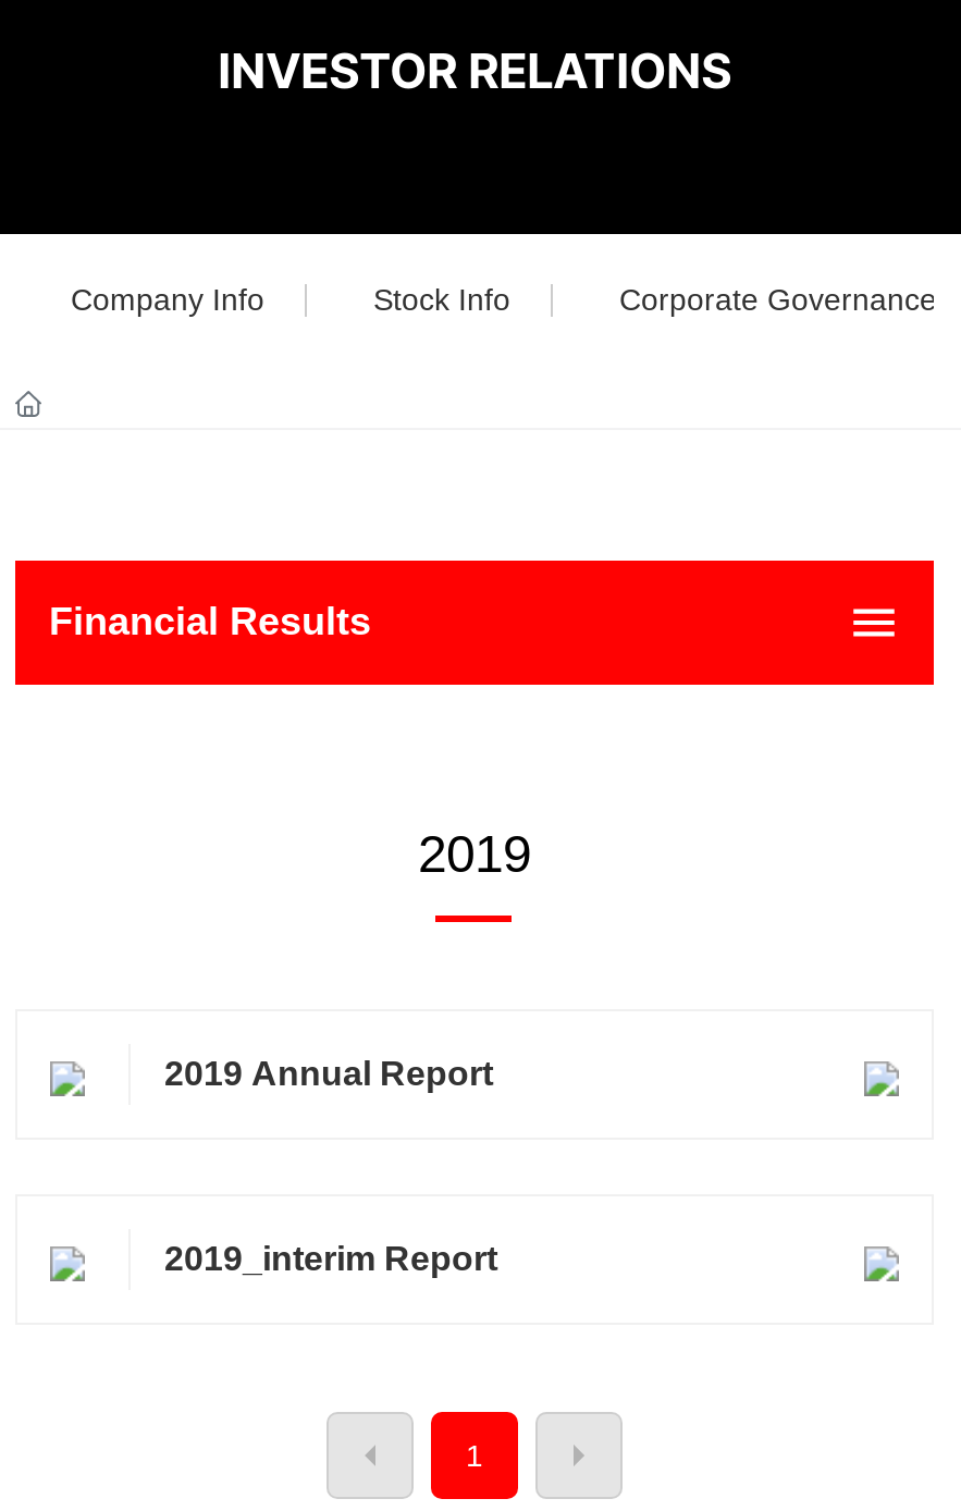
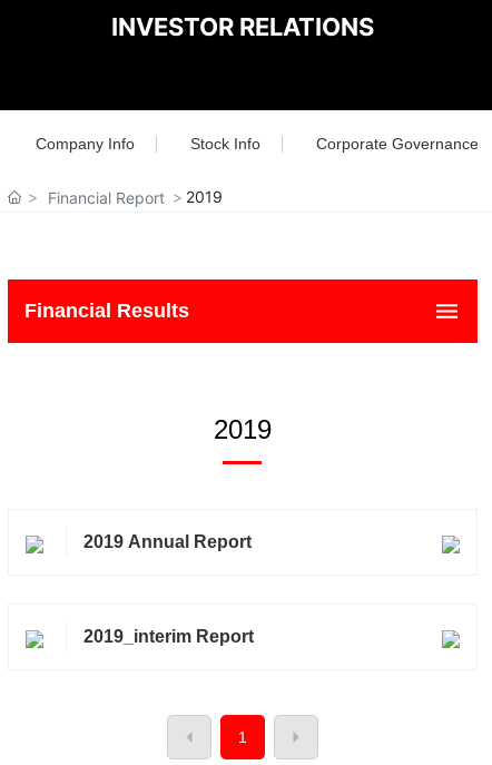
+ Financial Report
+ 2019
